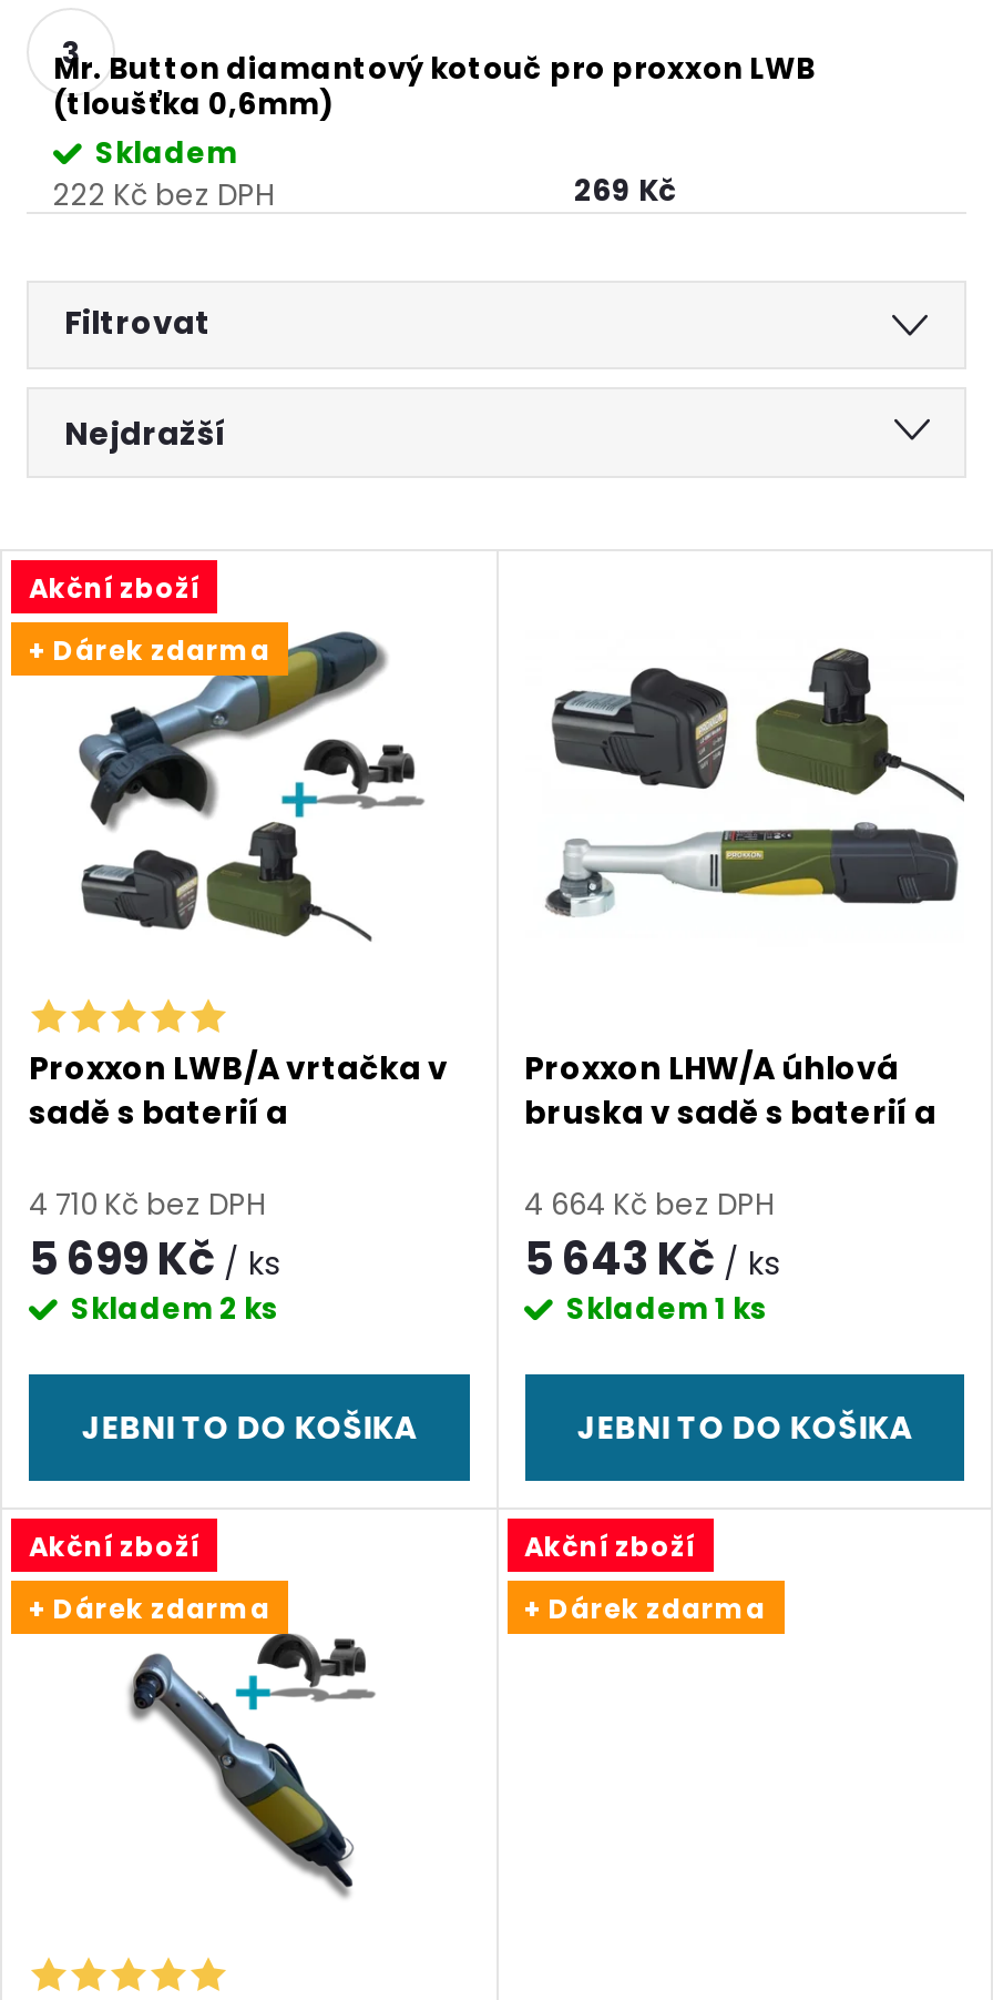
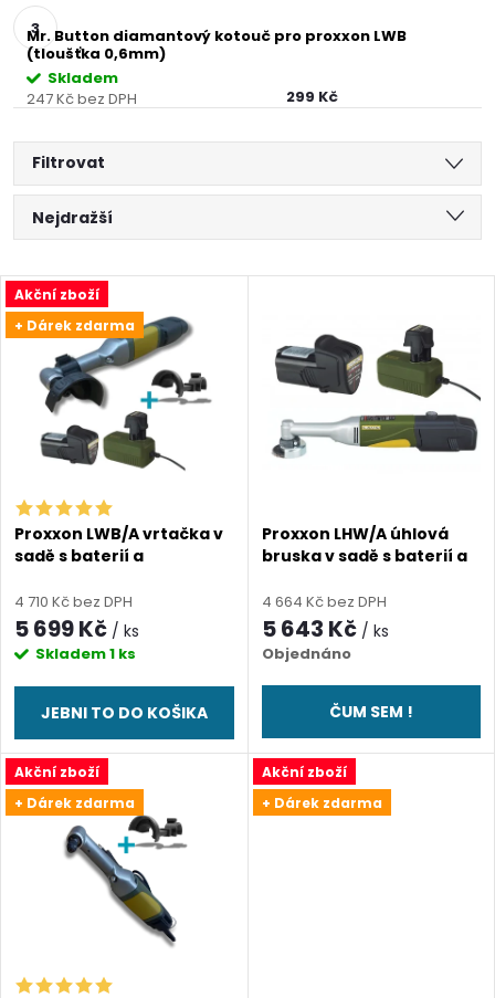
- 222 Kč bez DPH
+ 247 Kč bez DPH

- 269 Kč
+ 299 Kč

- Skladem 2 ks
+ Skladem 1 ks

- Skladem 1 ks
+ Objednáno

- JEBNI TO DO KOŠIKA
+ ČUM SEM !
